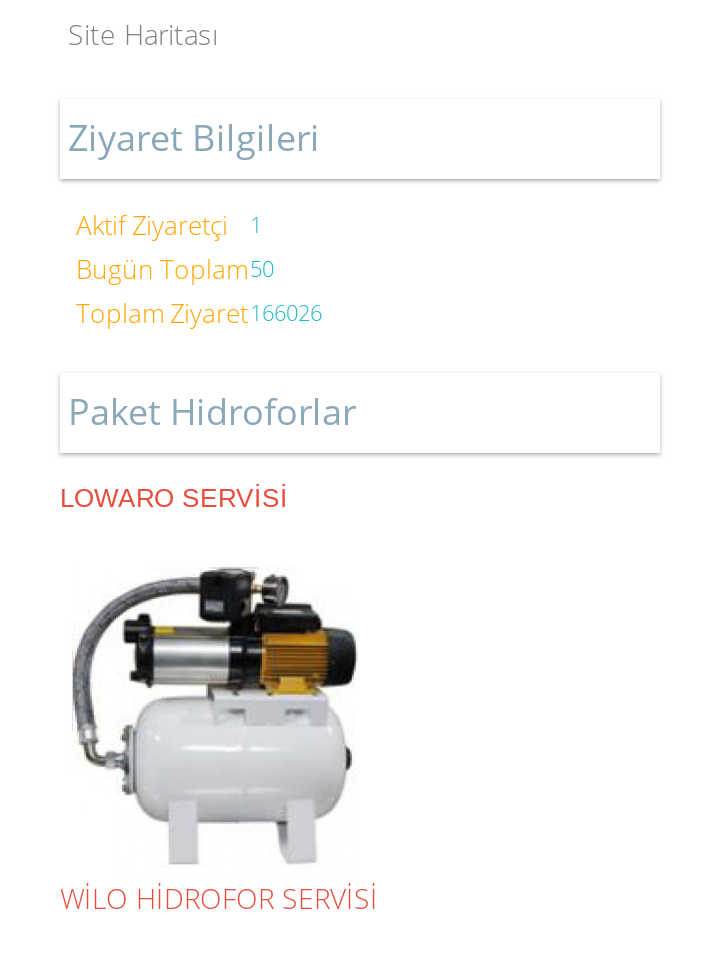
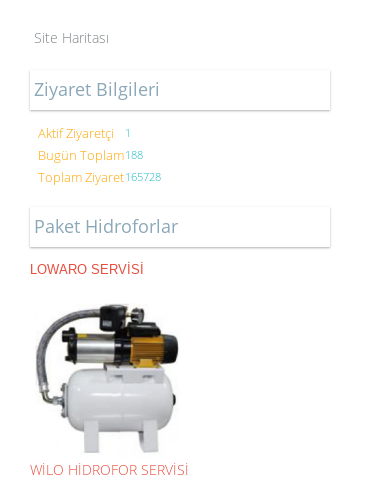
- Bugün Toplam50
+ Bugün Toplam188

- Toplam Ziyaret166026
+ Toplam Ziyaret165728
